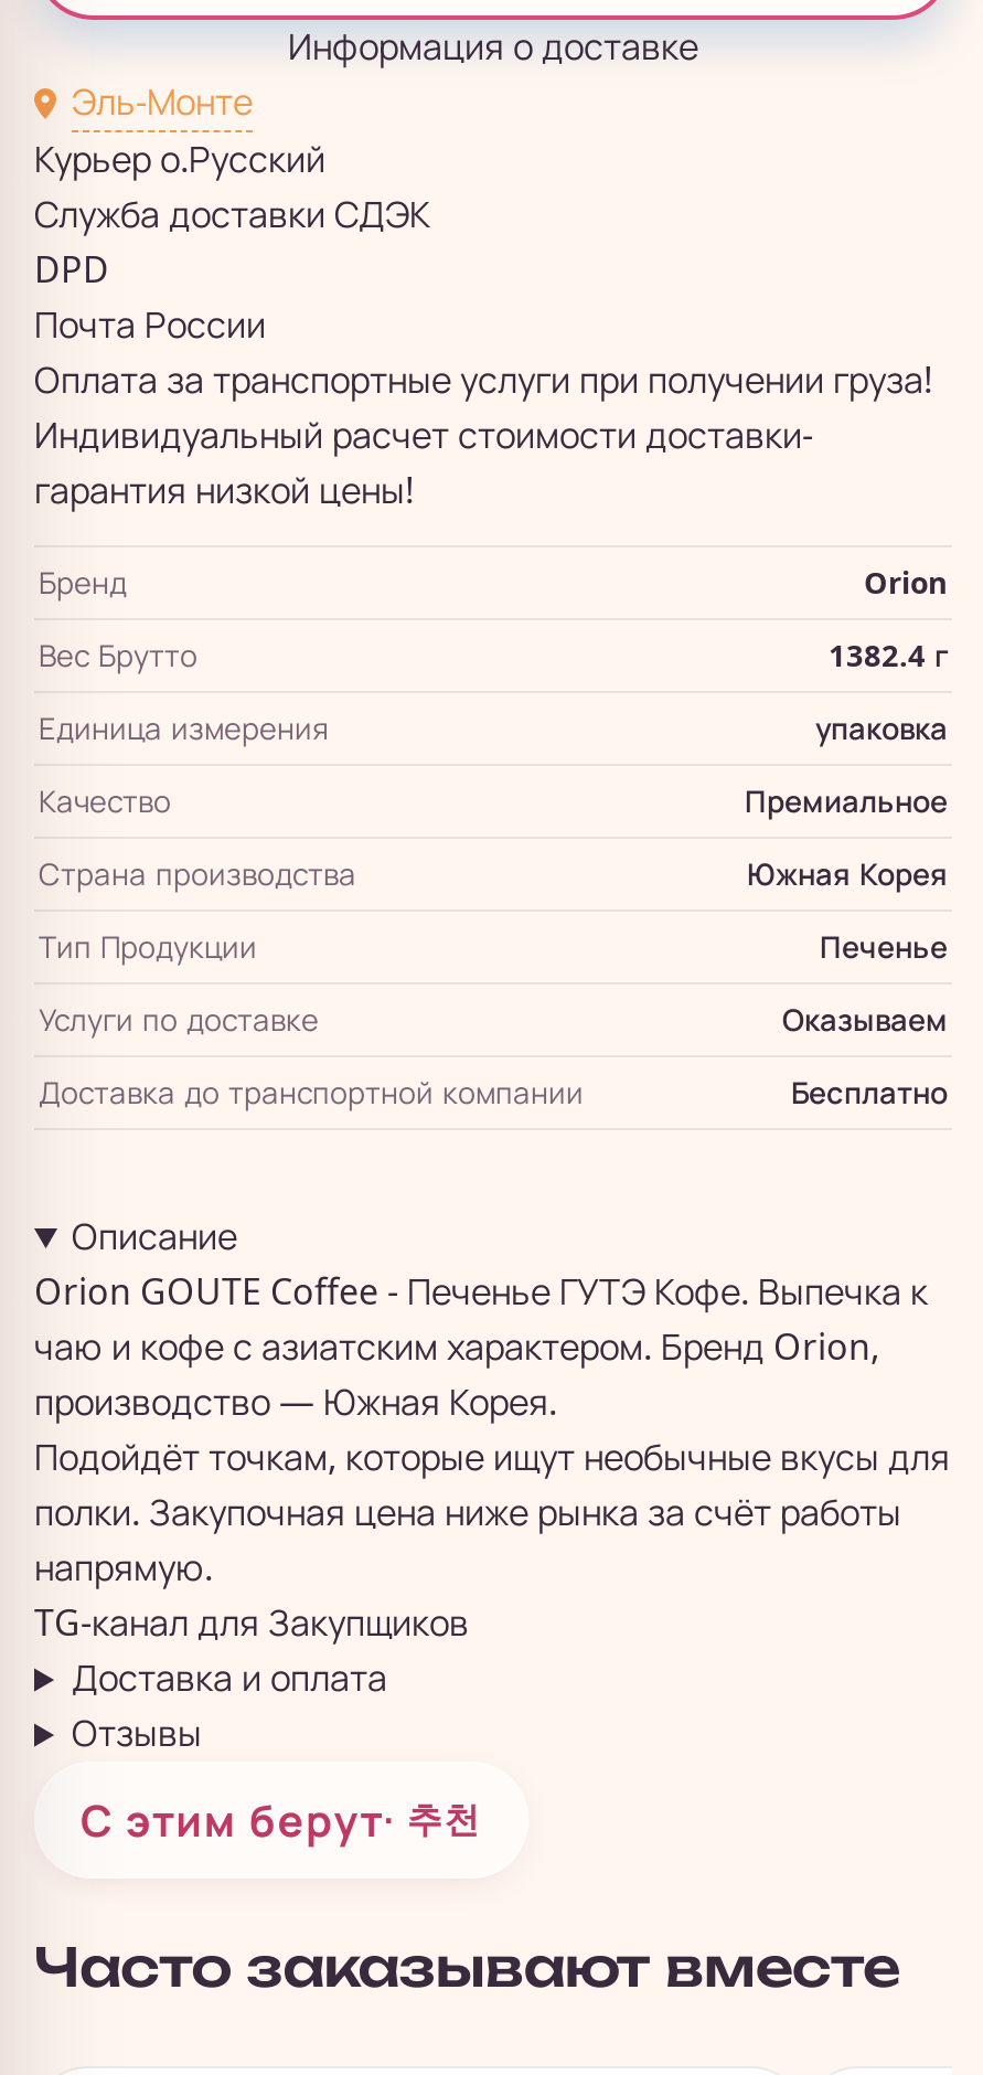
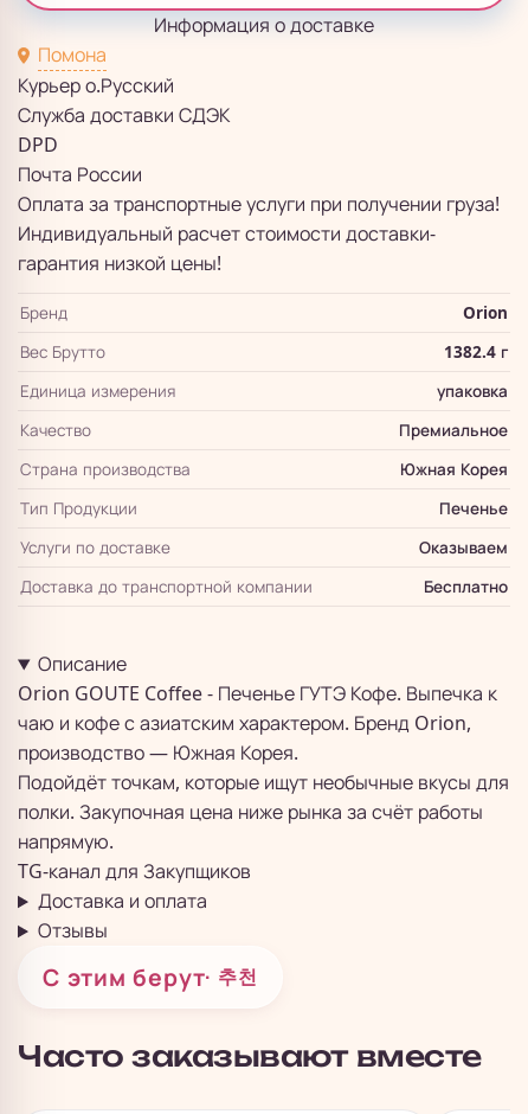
- Эль-Монте
+ Помона
